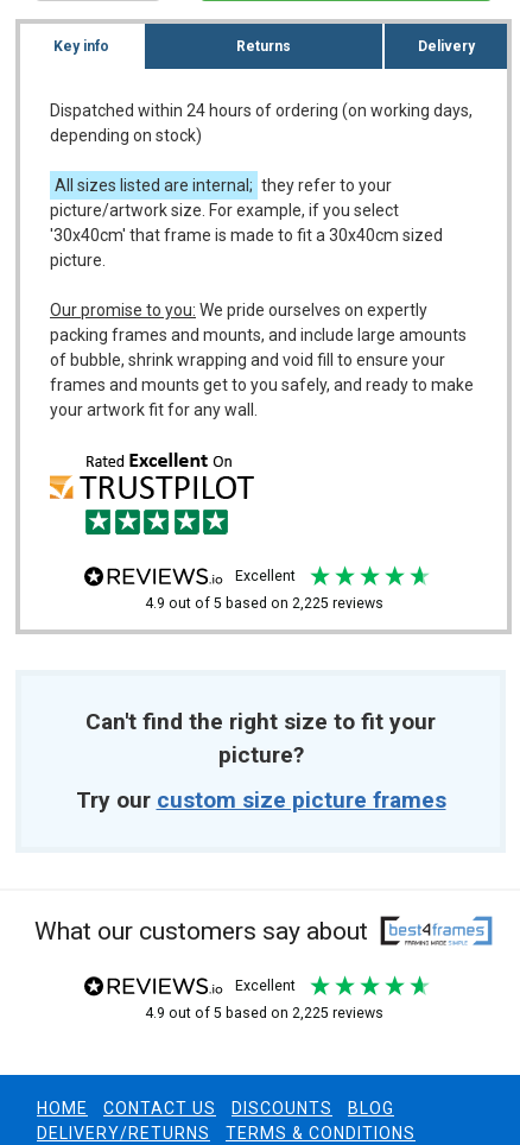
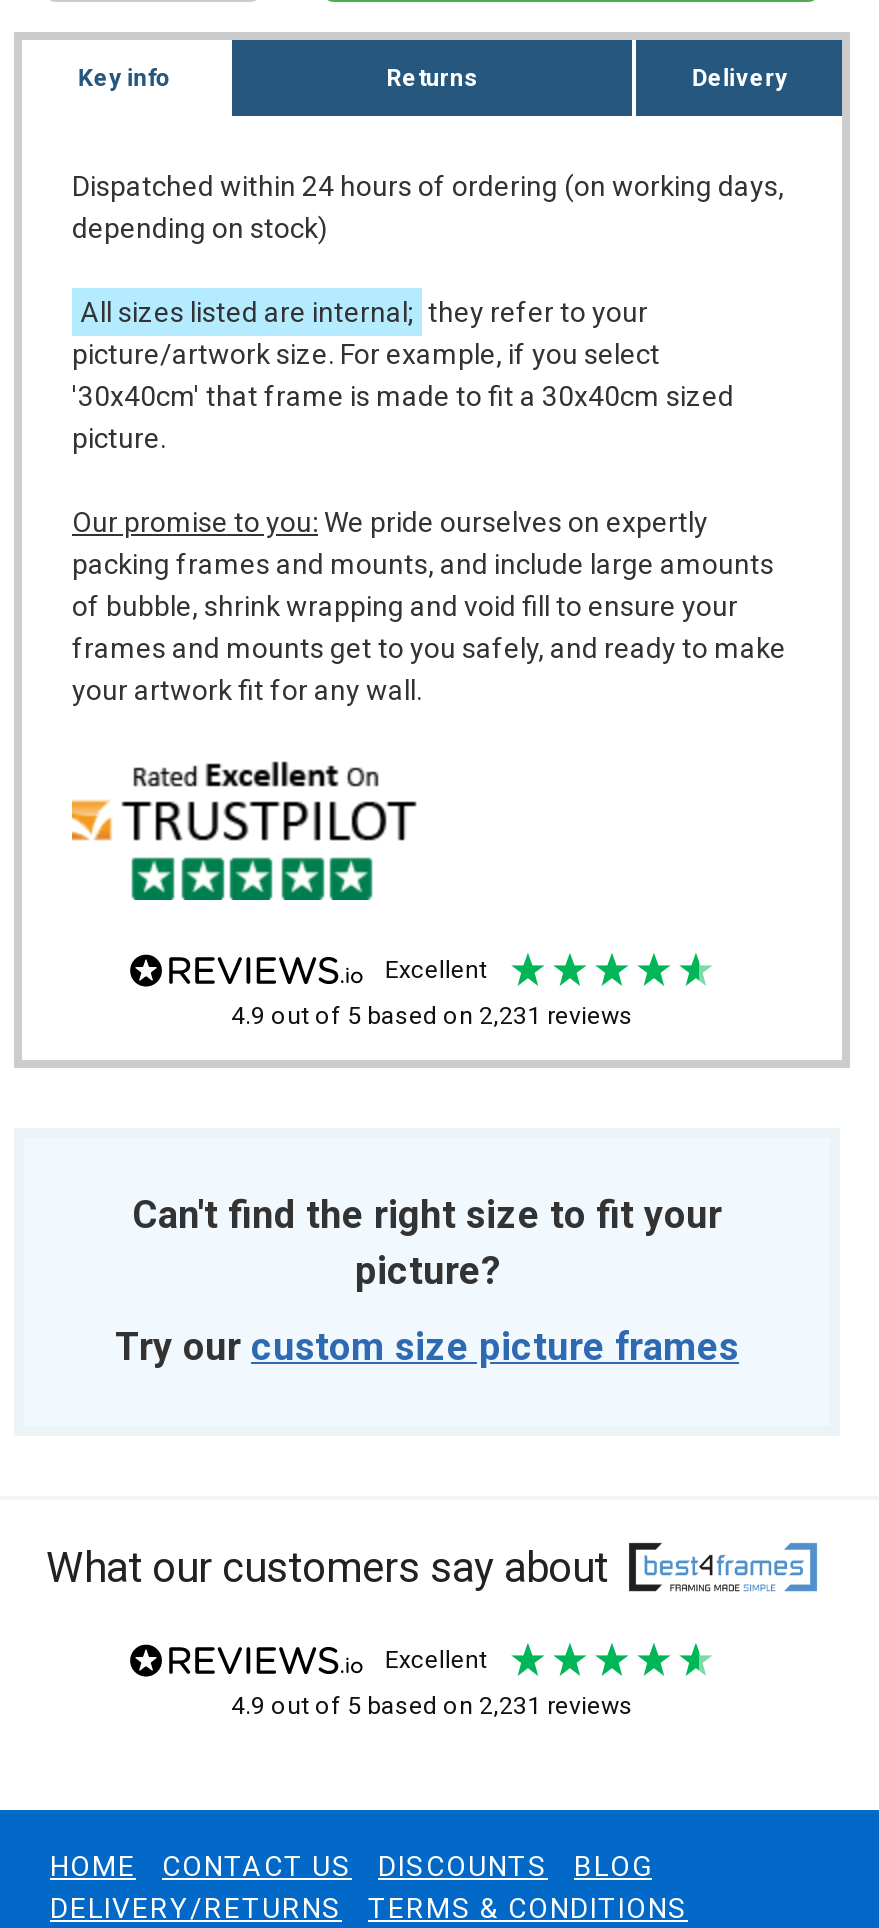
- 4.9 out of 5 based on 2,225 reviews
+ 4.9 out of 5 based on 2,231 reviews

- 4.9 out of 5 based on 2,225 reviews
+ 4.9 out of 5 based on 2,231 reviews
